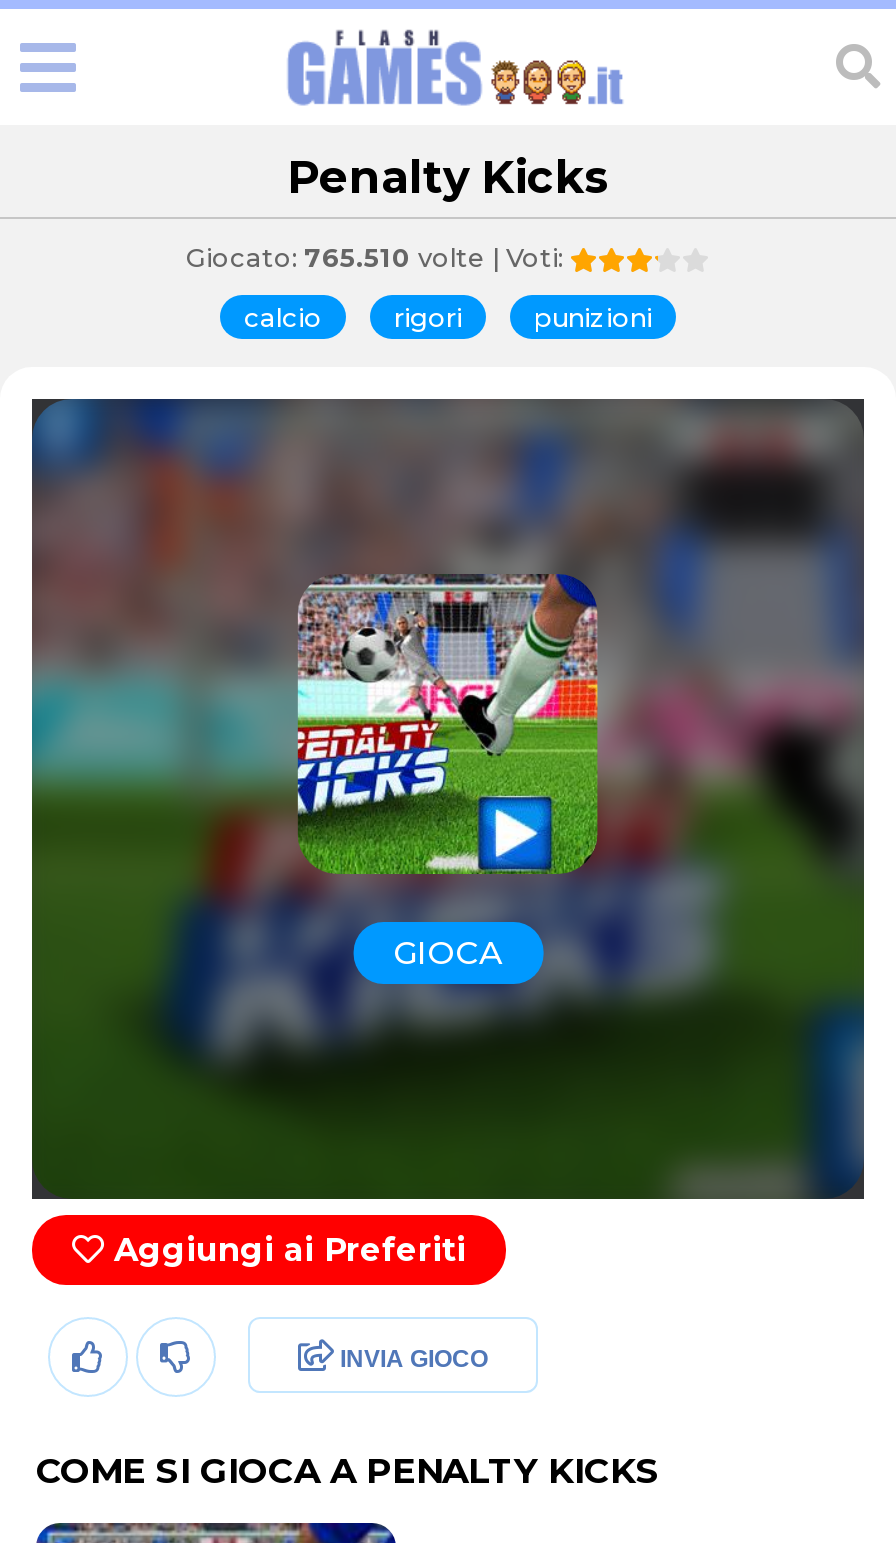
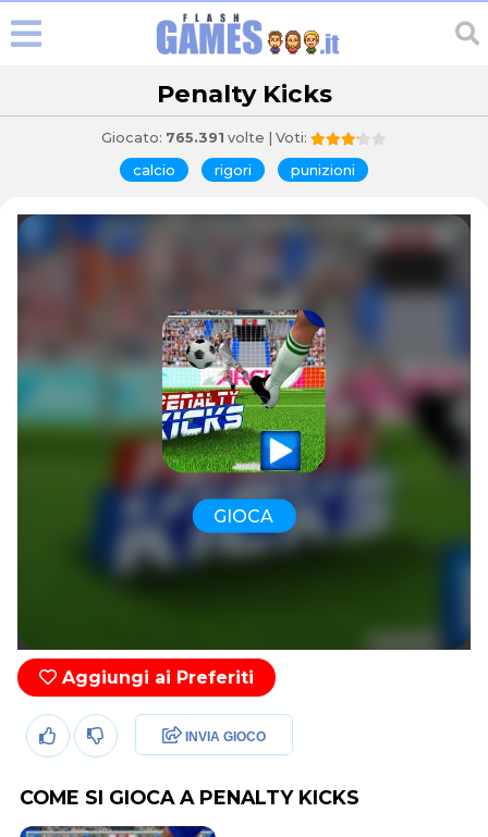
- Giocato: 765.510
+ Giocato: 765.391
